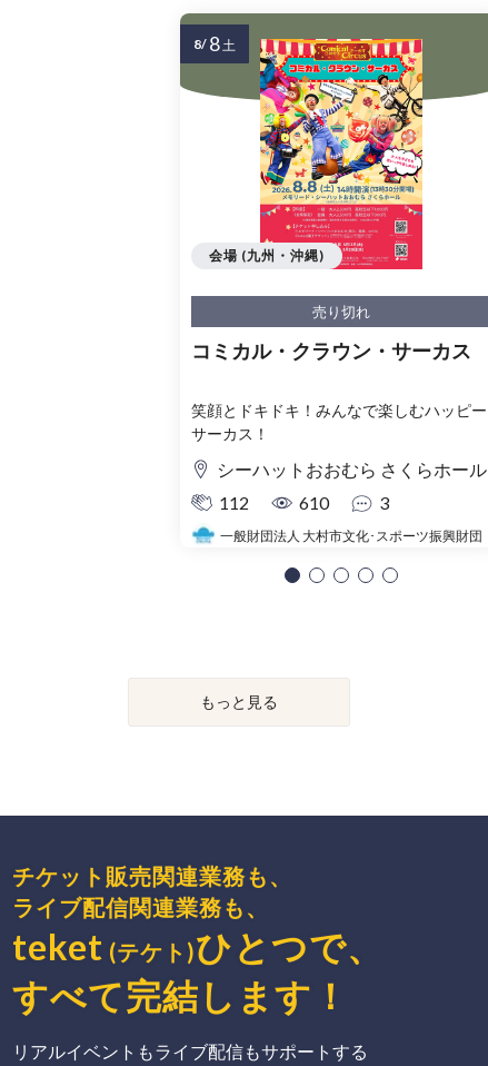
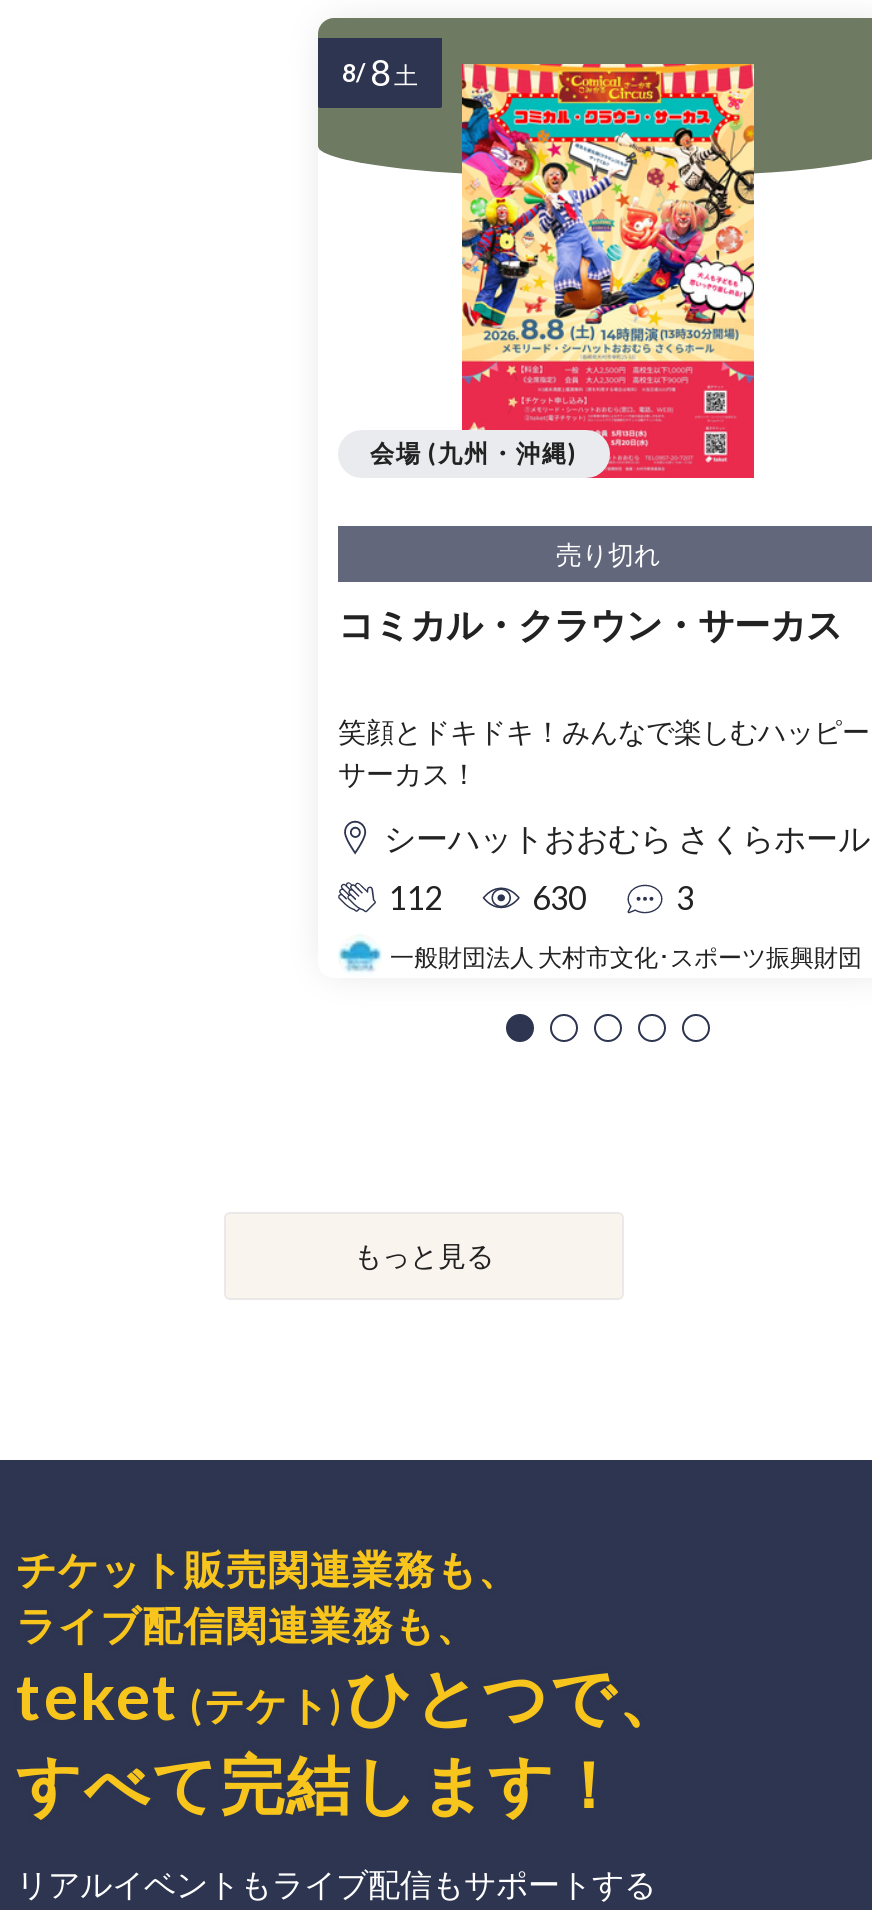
- 610
+ 630
